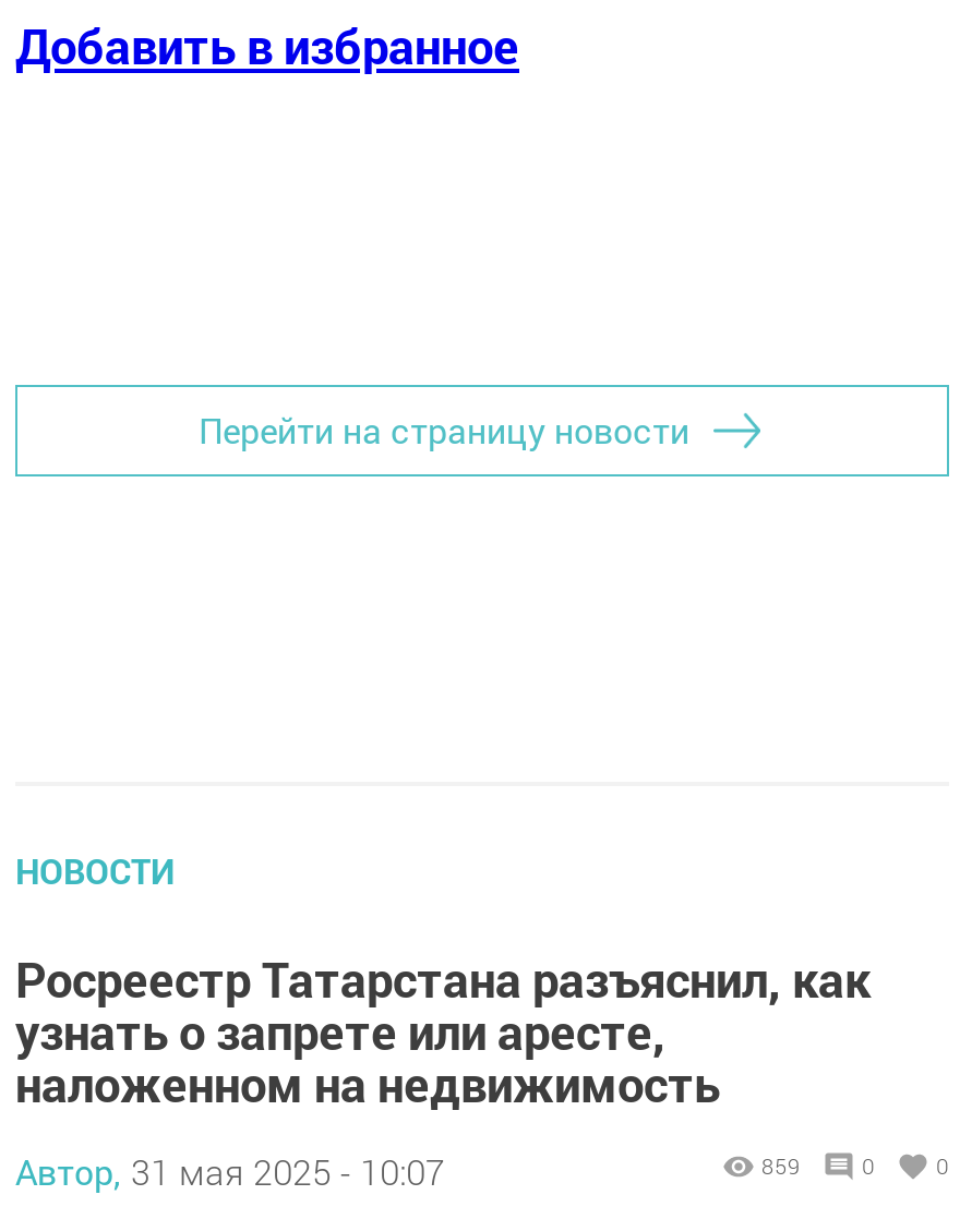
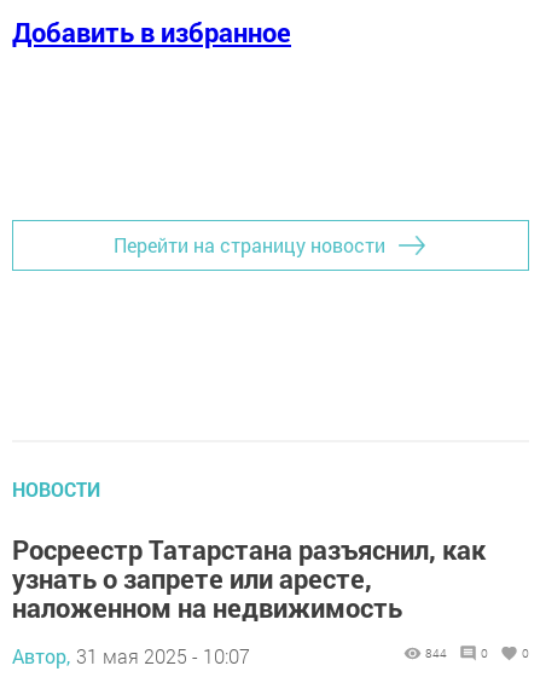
- 859
+ 844
